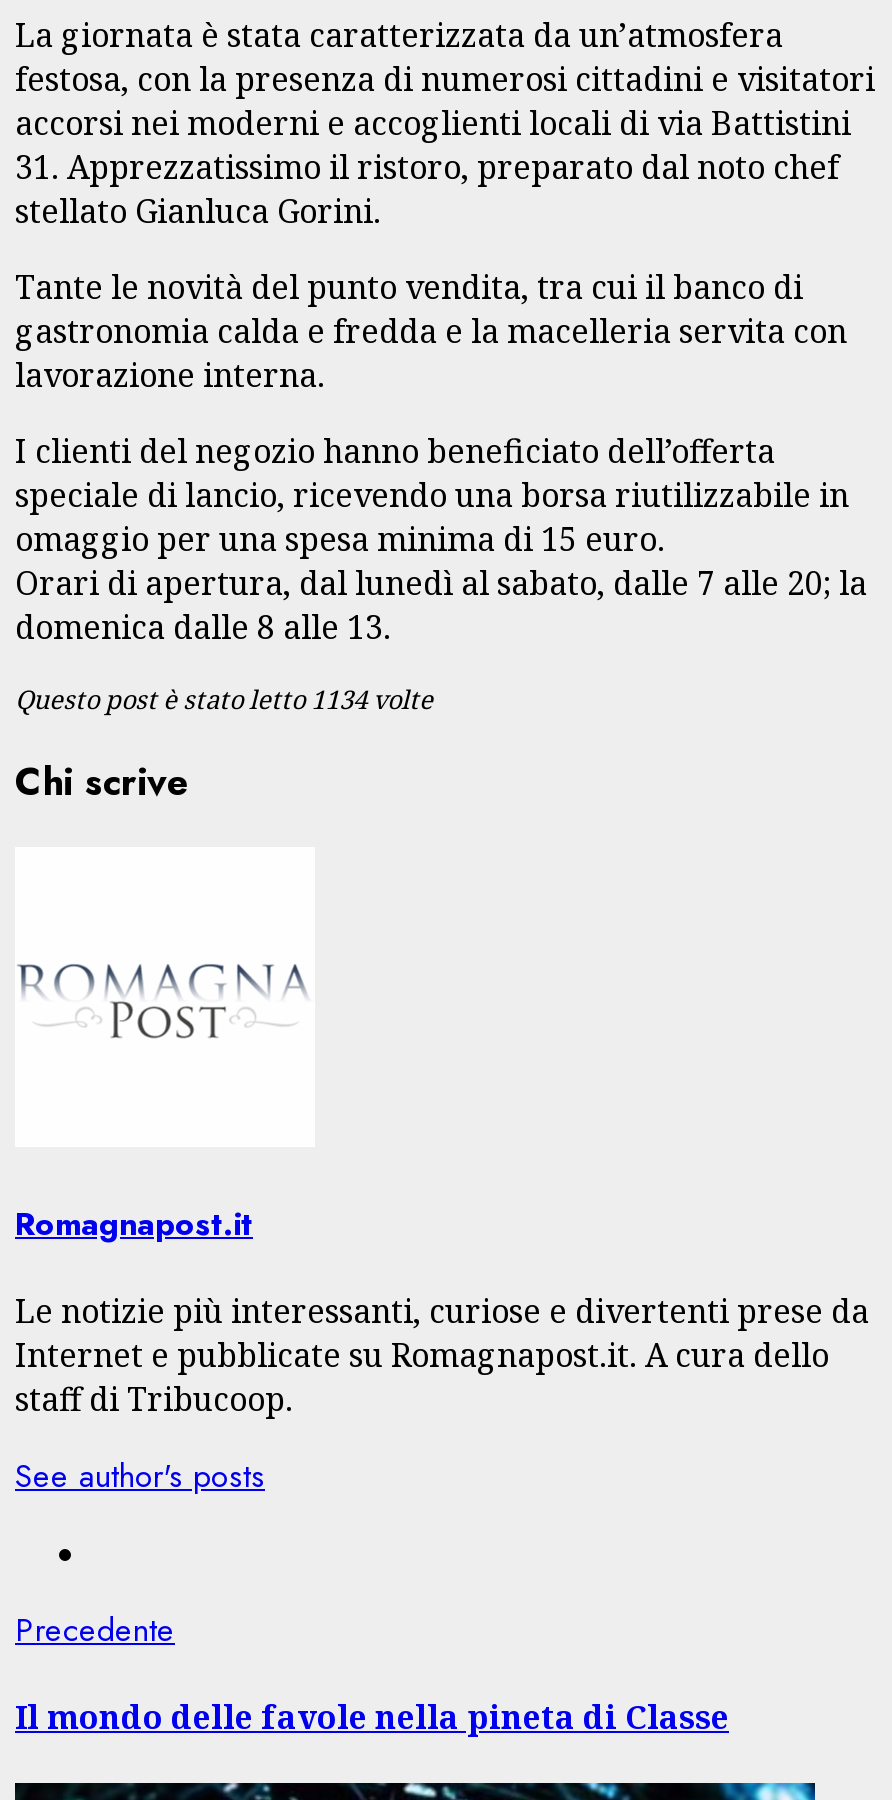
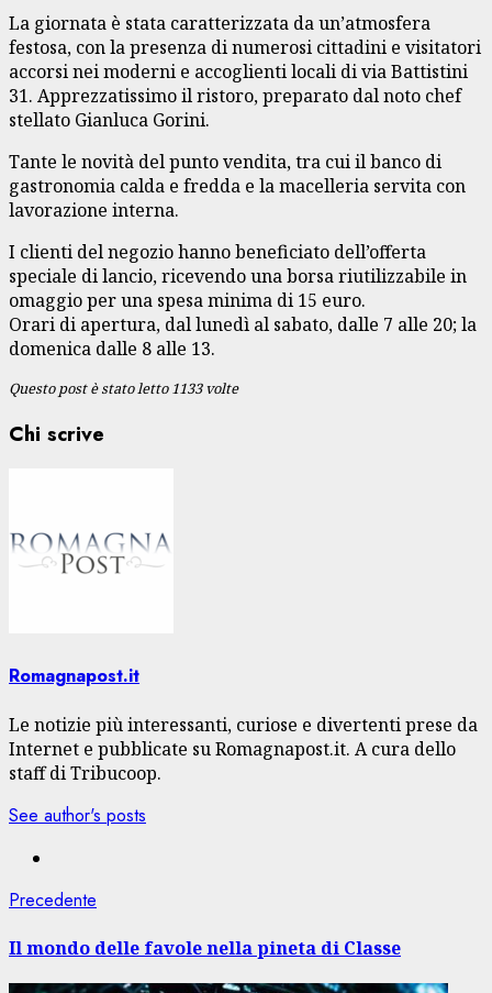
- Questo post è stato letto 1134 volte
+ Questo post è stato letto 1133 volte
